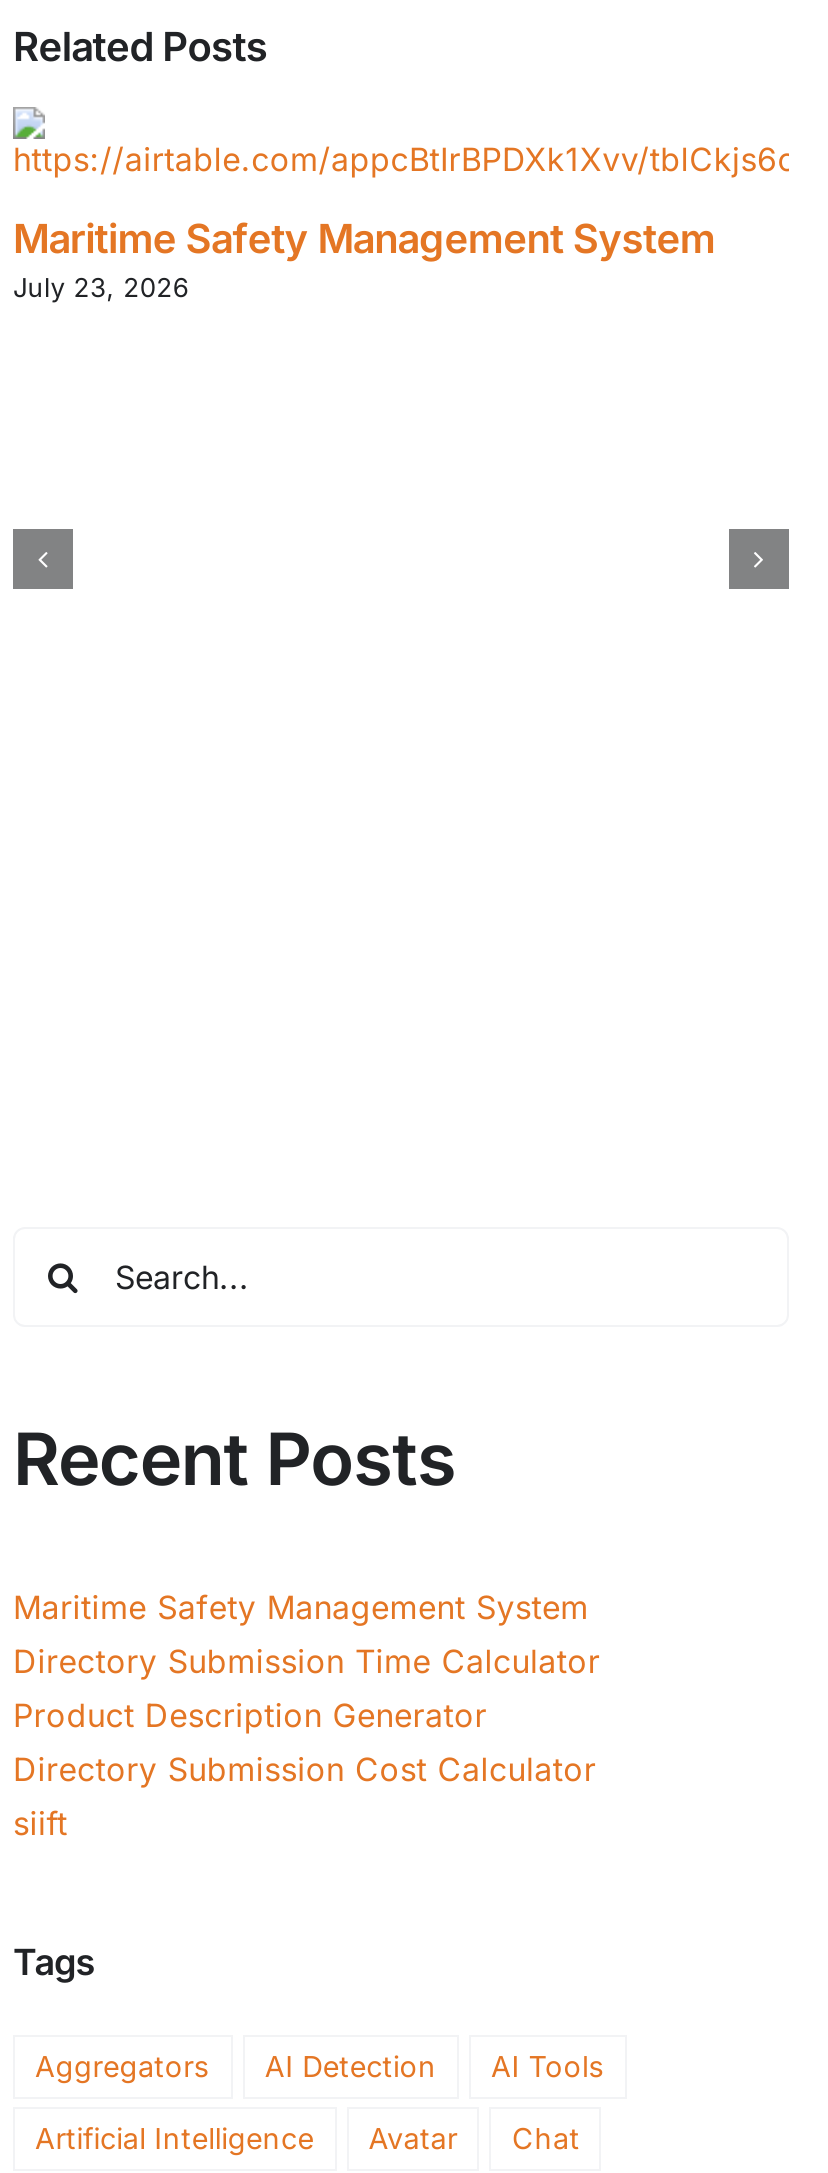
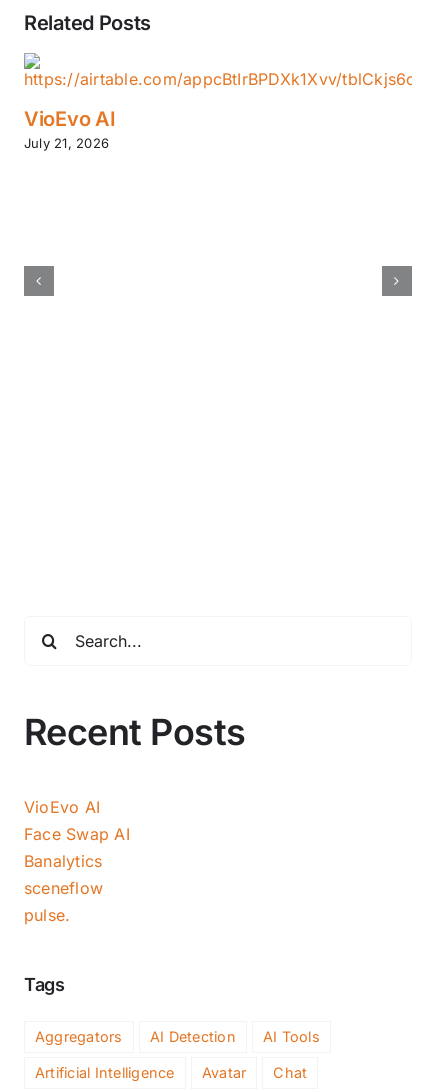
- Maritime Safety Management System
- July 23, 2026
+ VioEvo AI
+ July 21, 2026

- Maritime Safety Management System
- Directory Submission Time Calculator
- Product Description Generator
- Directory Submission Cost Calculator
- siift
+ VioEvo AI
+ Face Swap AI
+ Banalytics
+ sceneflow
+ pulse.
